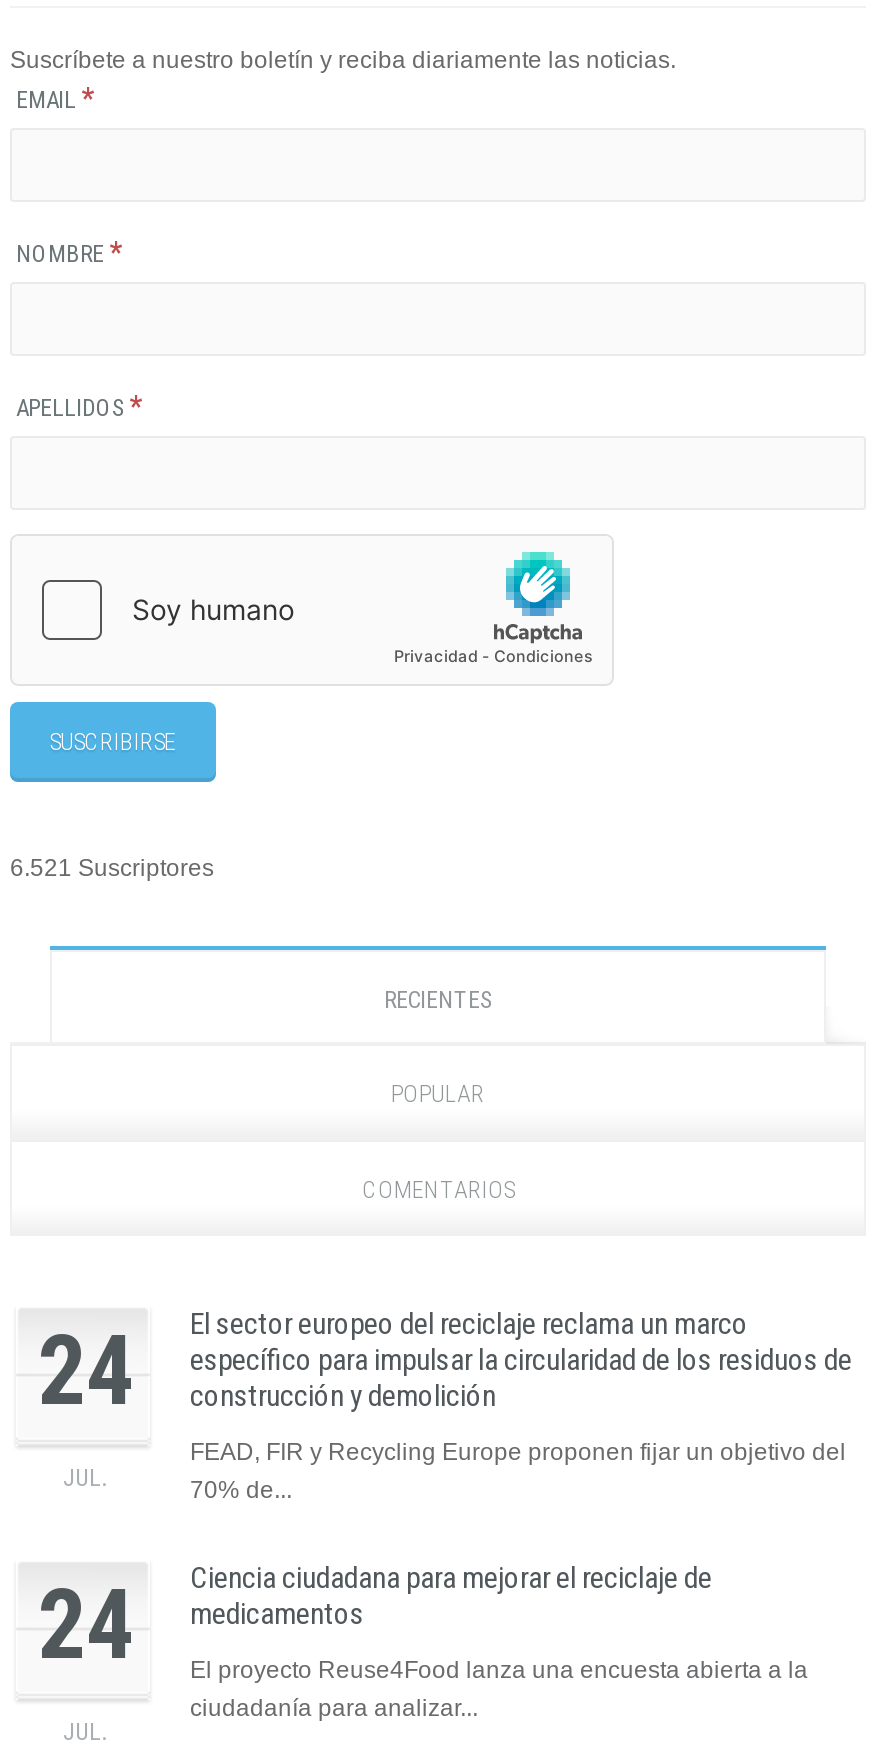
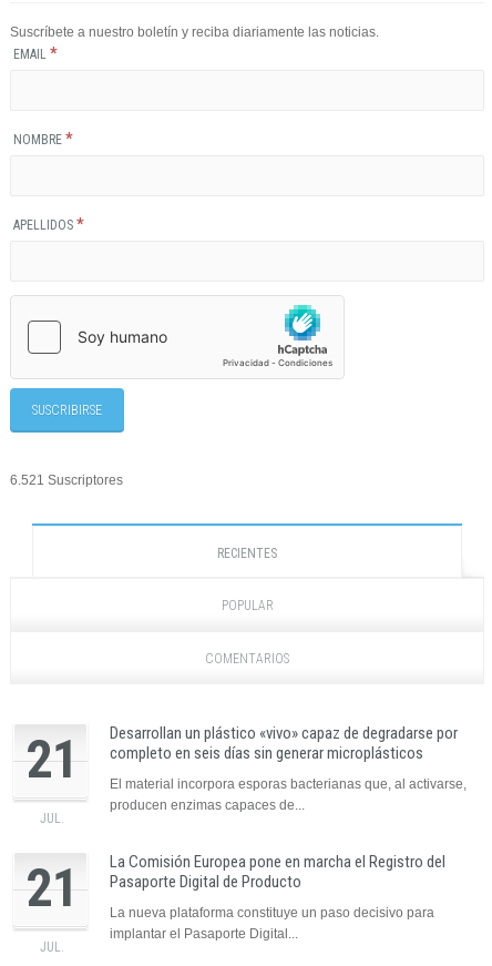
- 24
+ 21

- El sector europeo del reciclaje reclama un marco
- específico para impulsar la circularidad de los residuos de
- construcción y demolición
+ Desarrollan un plástico «vivo» capaz de degradarse por
+ completo en seis días sin generar microplásticos

- FEAD, FIR y Recycling Europe proponen fijar un objetivo del
- 70% de...
+ El material incorpora esporas bacterianas que, al activarse,
+ producen enzimas capaces de...

- 24
+ 21

- Ciencia ciudadana para mejorar el reciclaje de
- medicamentos
+ La Comisión Europea pone en marcha el Registro del
+ Pasaporte Digital de Producto

- El proyecto Reuse4Food lanza una encuesta abierta a la
- ciudadanía para analizar...
+ La nueva plataforma constituye un paso decisivo para
+ implantar el Pasaporte Digital...
